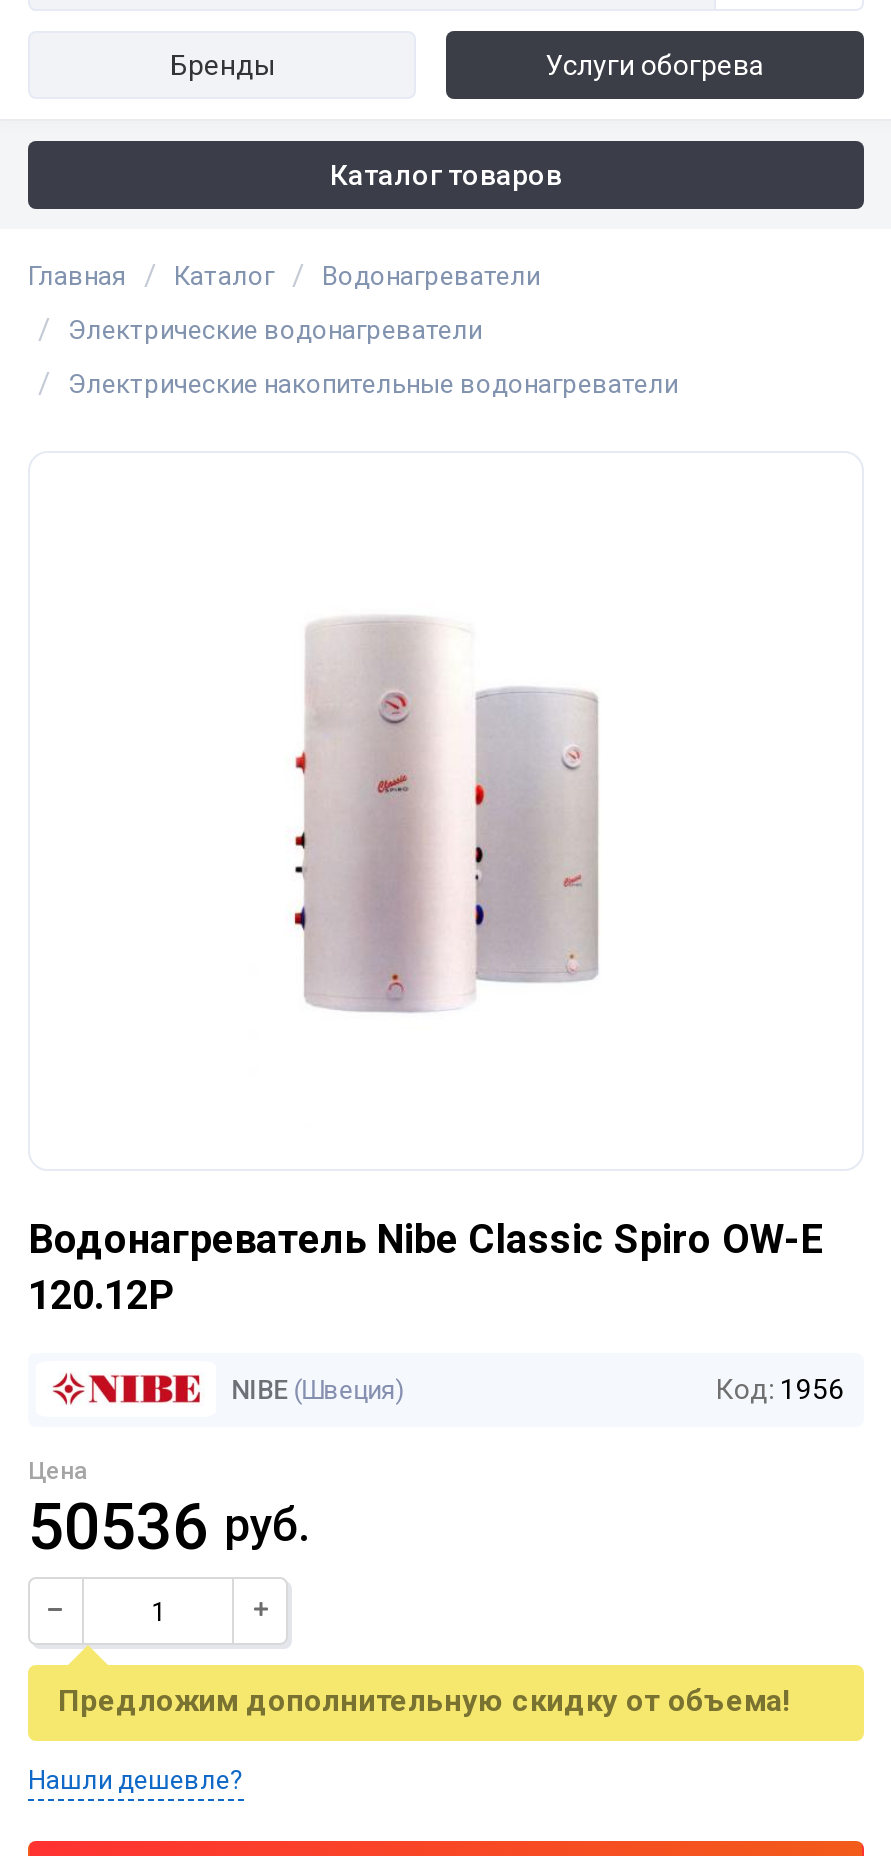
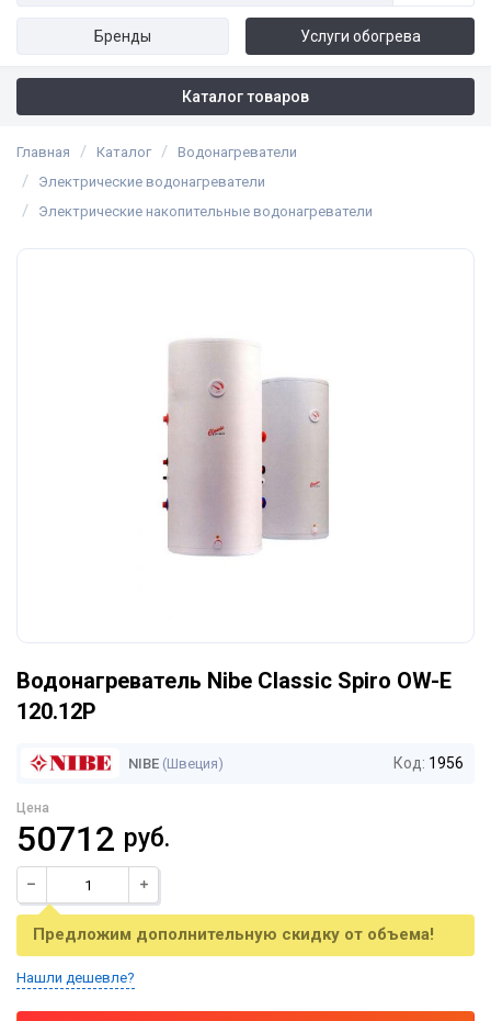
- 50536 руб.
+ 50712 руб.
